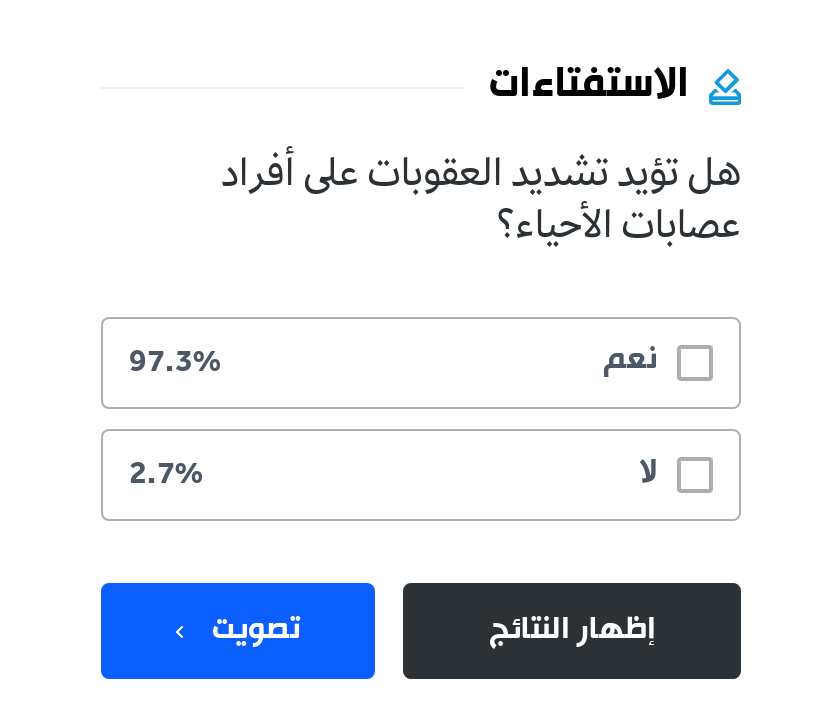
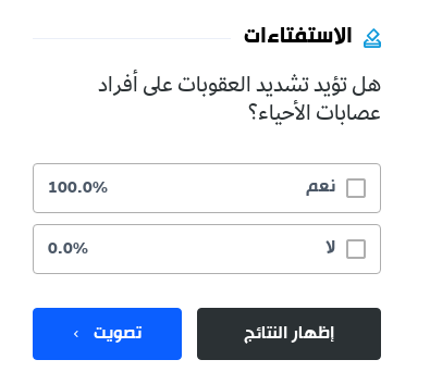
- 97.3%
+ 100.0%

- 2.7%
+ 0.0%
